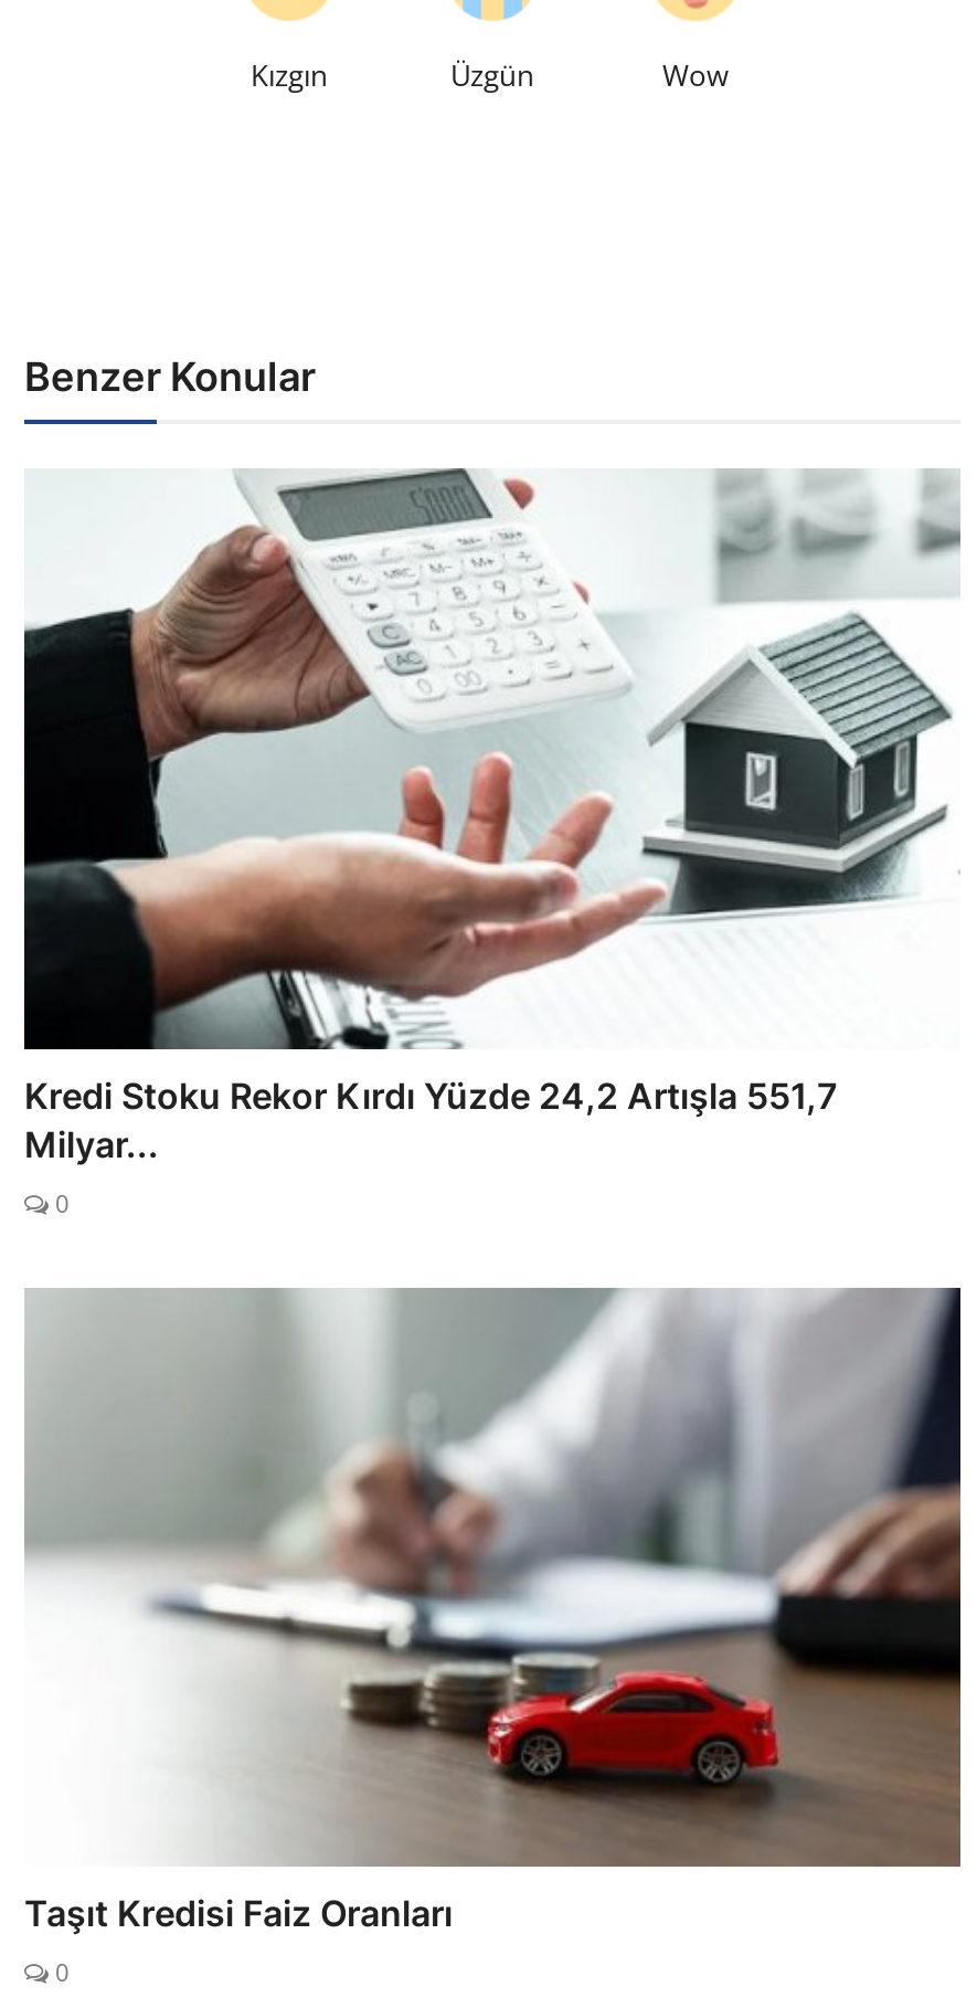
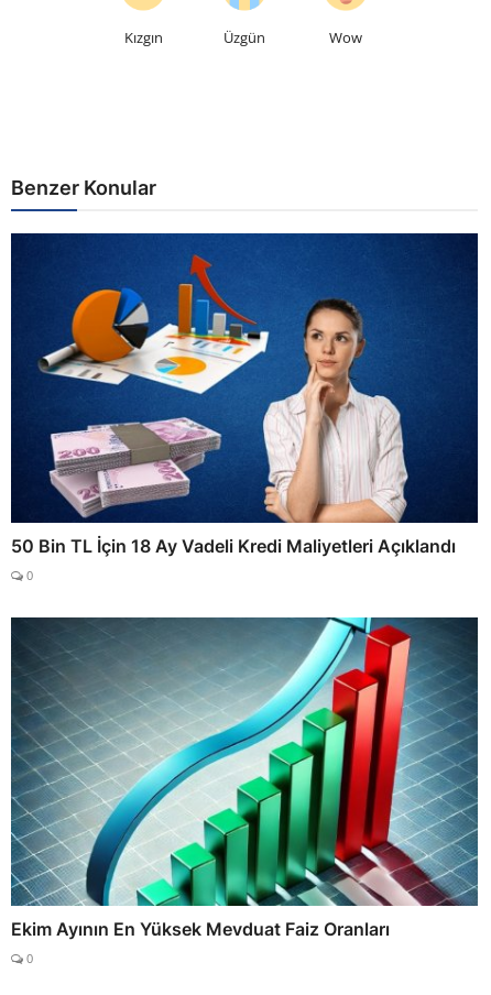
- [image]
- Kredi Stoku Rekor Kırdı Yüzde 24,2 Artışla 551,7
- Milyar...
+ [image]
+ 50 Bin TL İçin 18 Ay Vadeli Kredi Maliyetleri Açıklandı

- [image]
- Taşıt Kredisi Faiz Oranları
+ [image]
+ Ekim Ayının En Yüksek Mevduat Faiz Oranları
